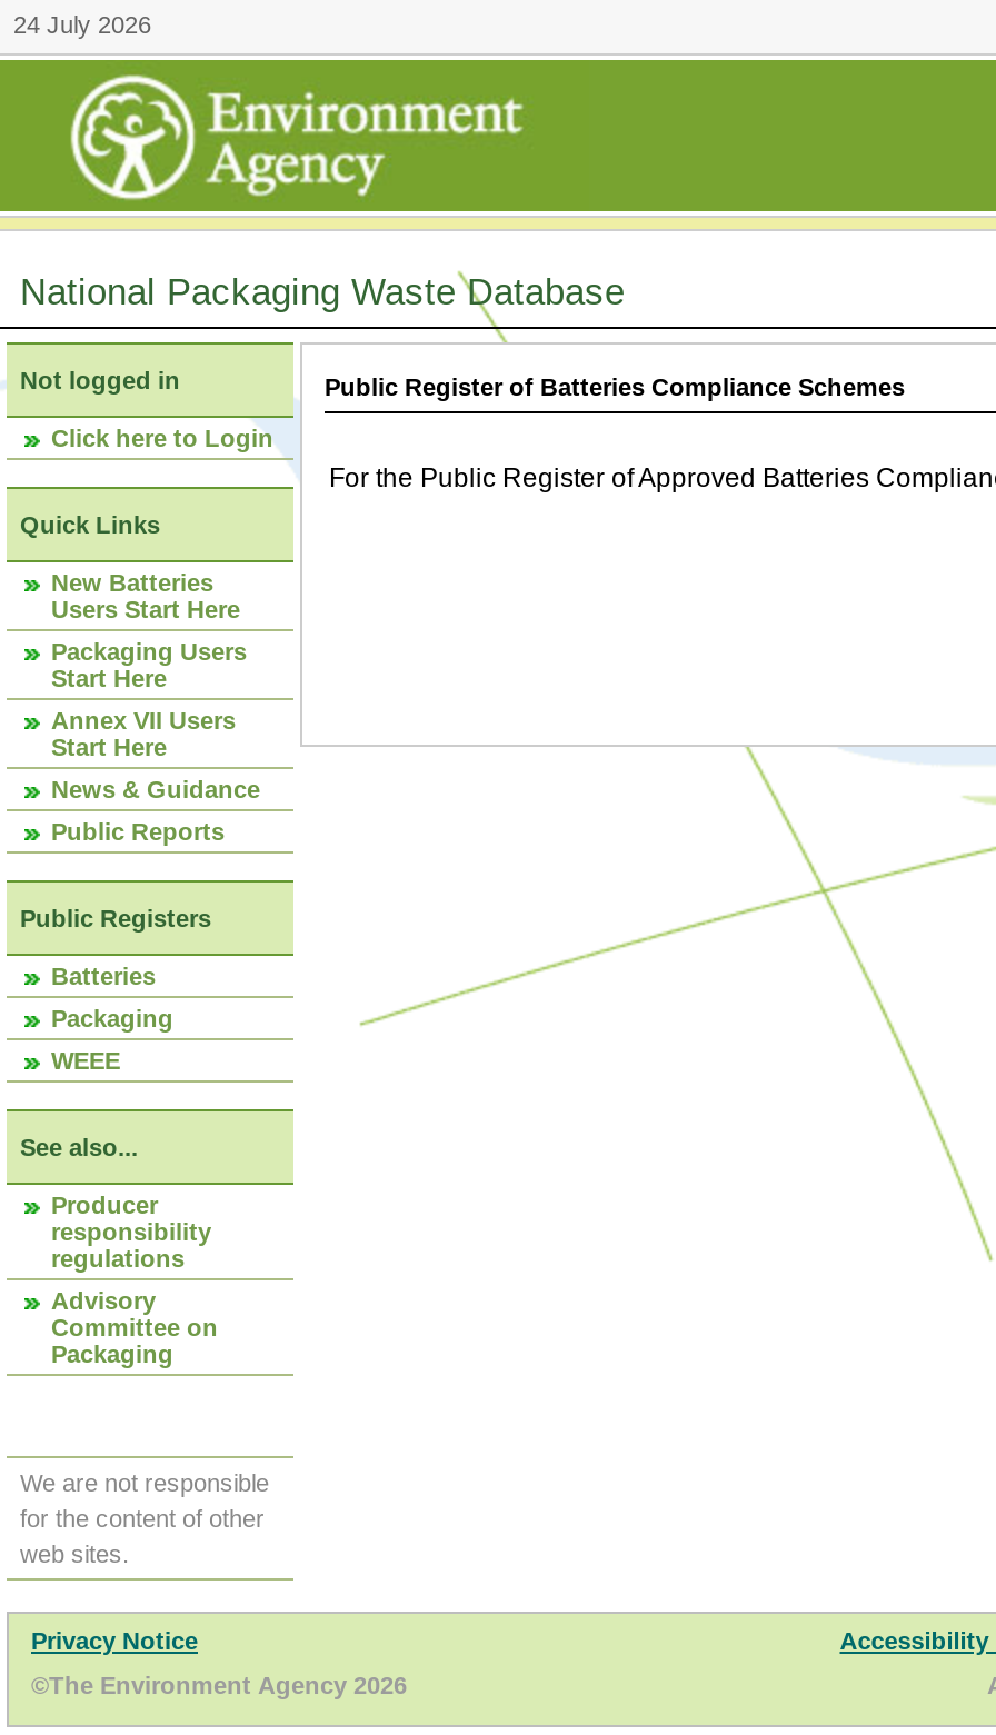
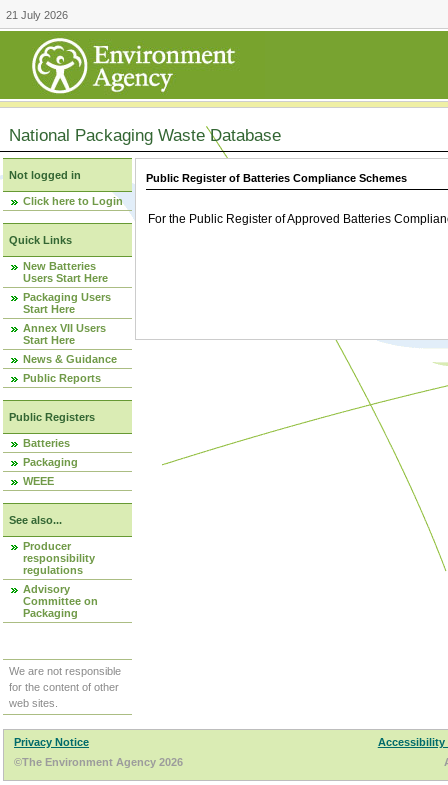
- 24 July 2026
+ 21 July 2026
